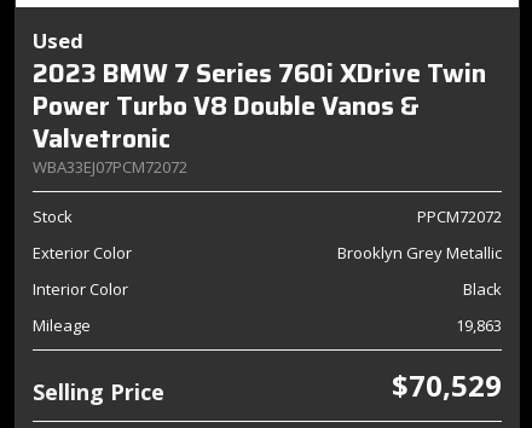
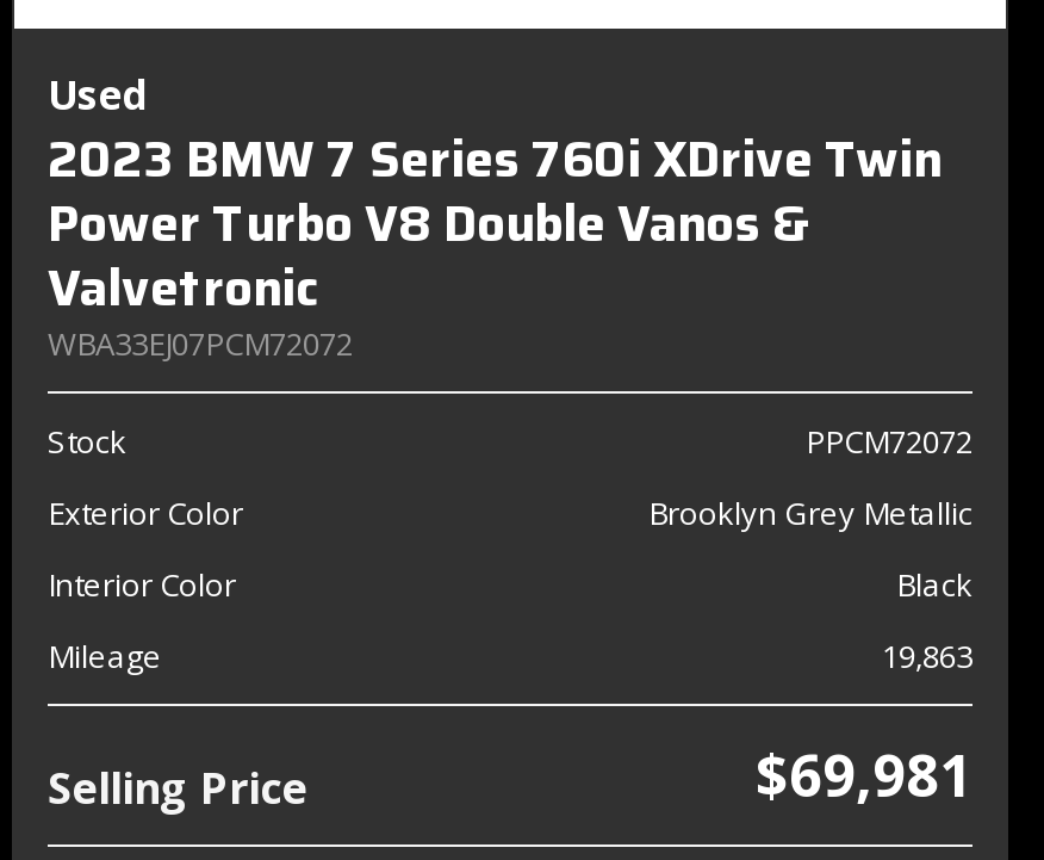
- $70,529
+ $69,981
